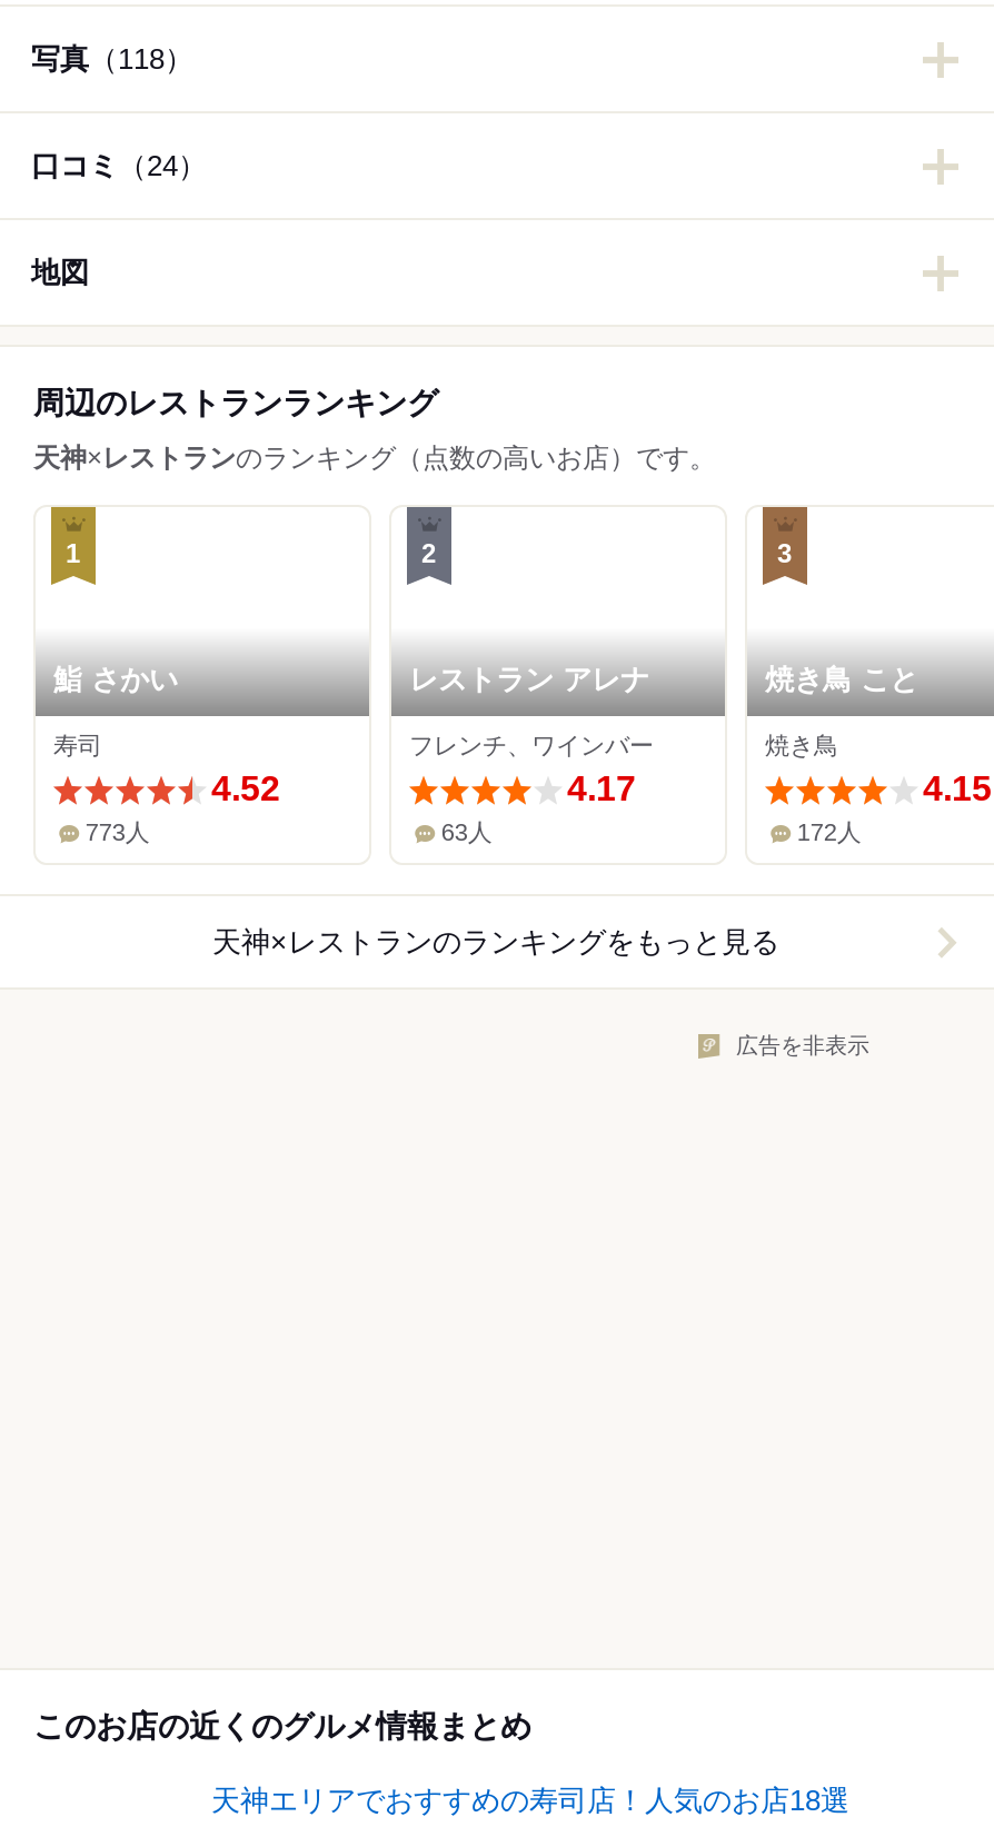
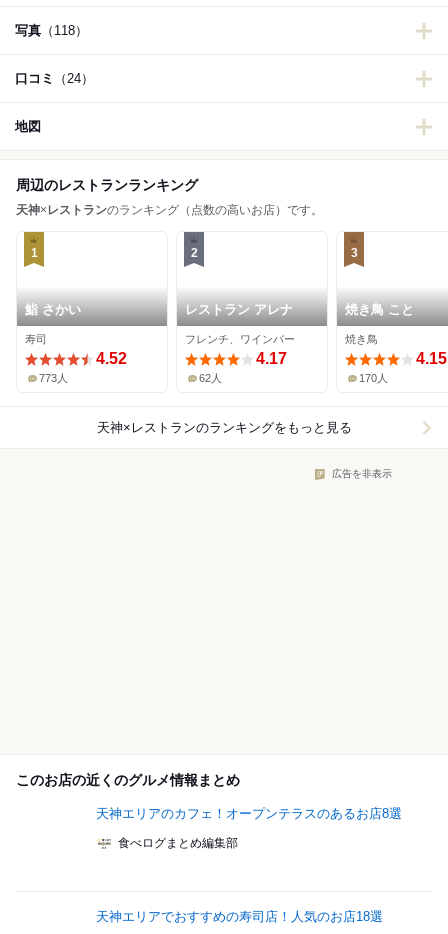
- 63人
+ 62人

- 172人
+ 170人

+ 天神エリアのカフェ！オープンテラスのあるお店8選
+ 食べログまとめ編集部
